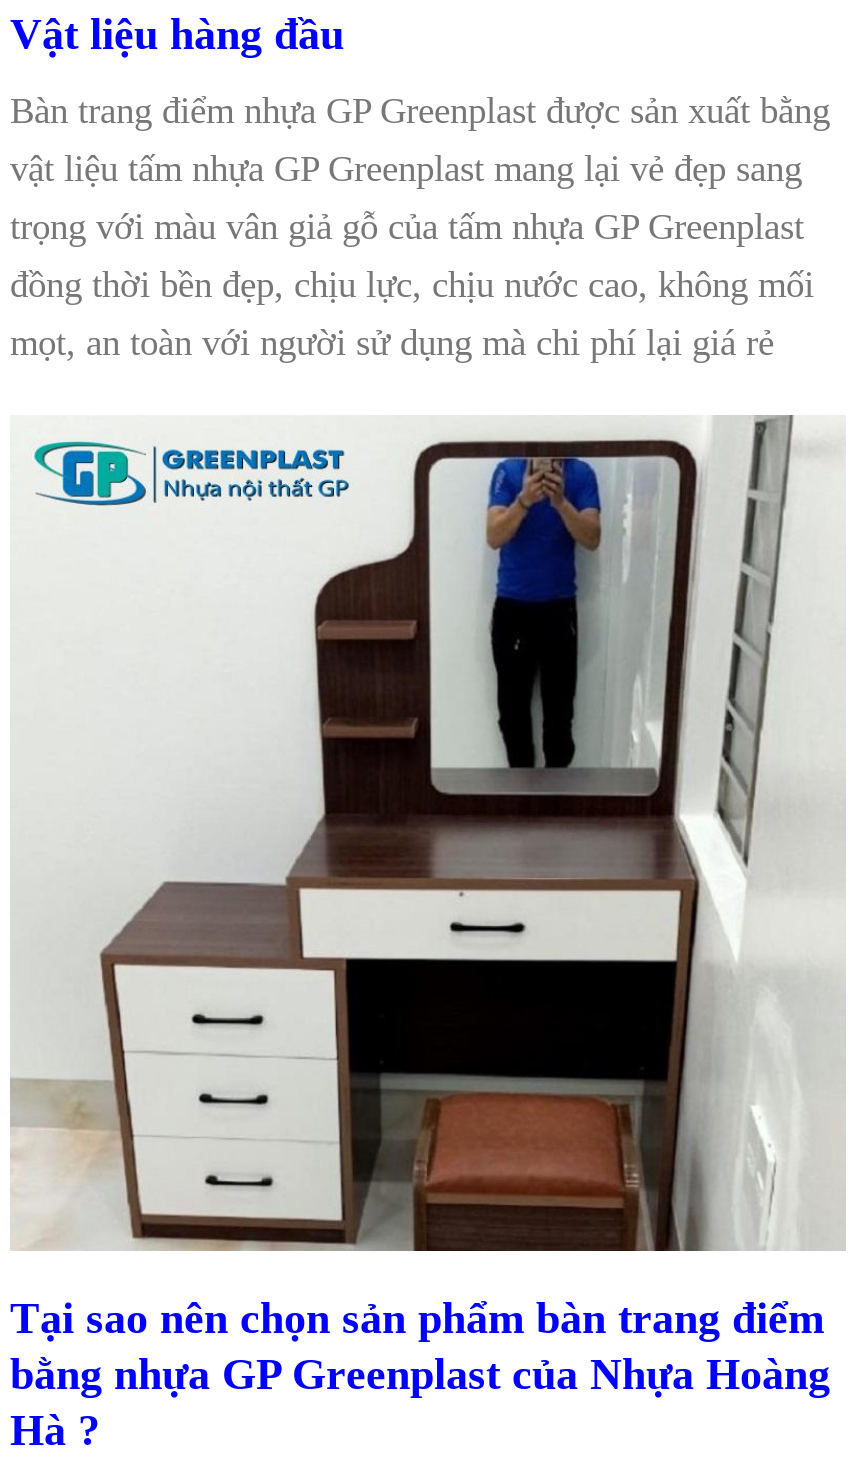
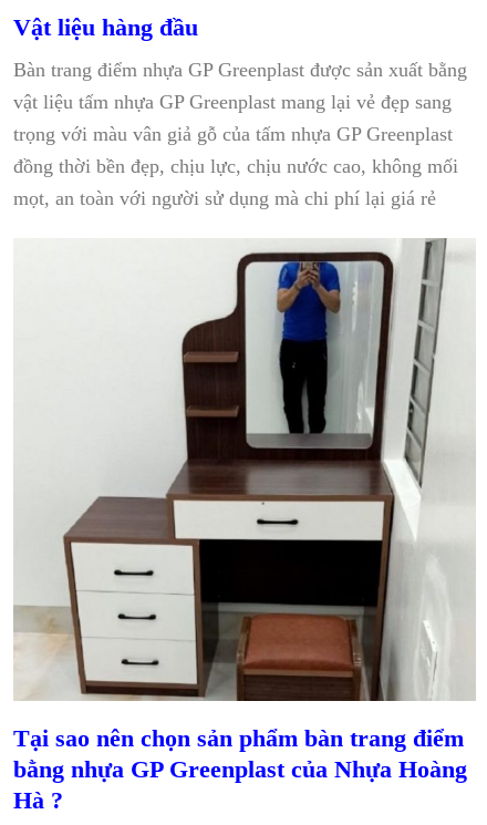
- [image]
